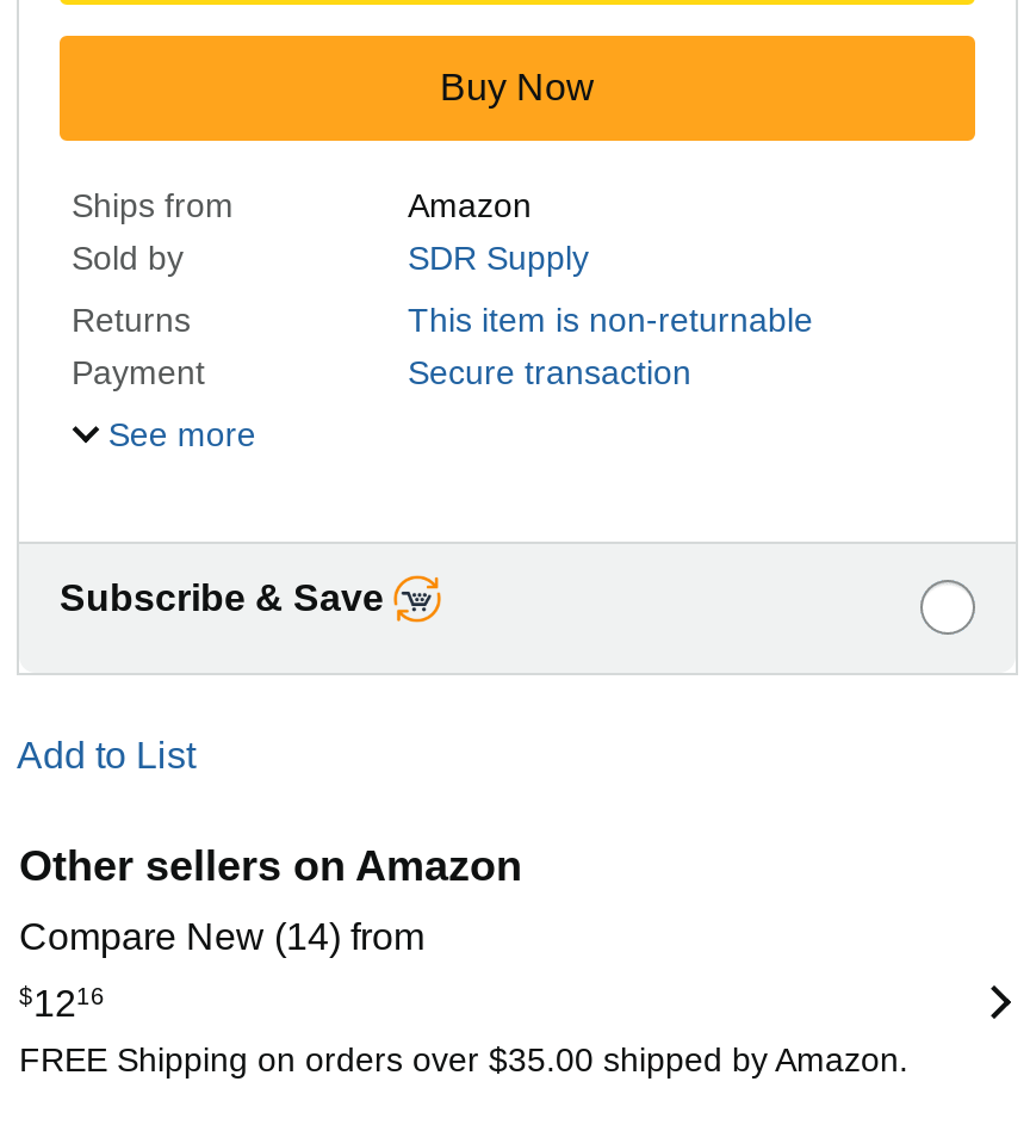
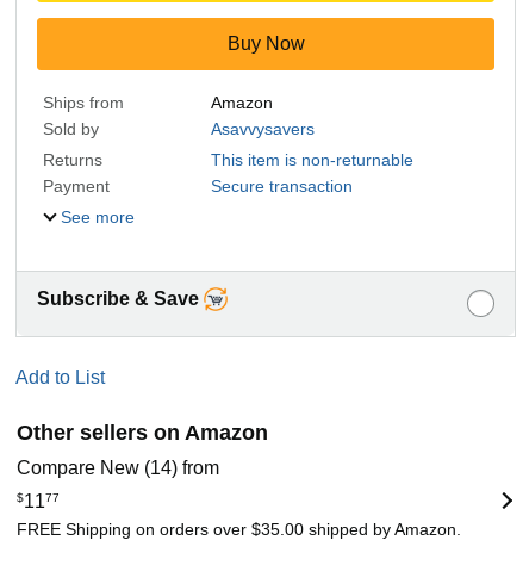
- SDR Supply
+ Asavvysavers

- $1216
+ $1177
